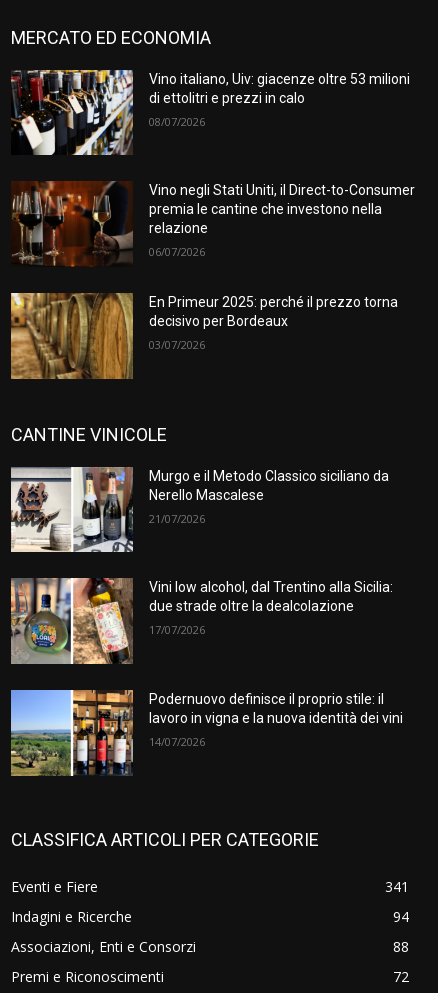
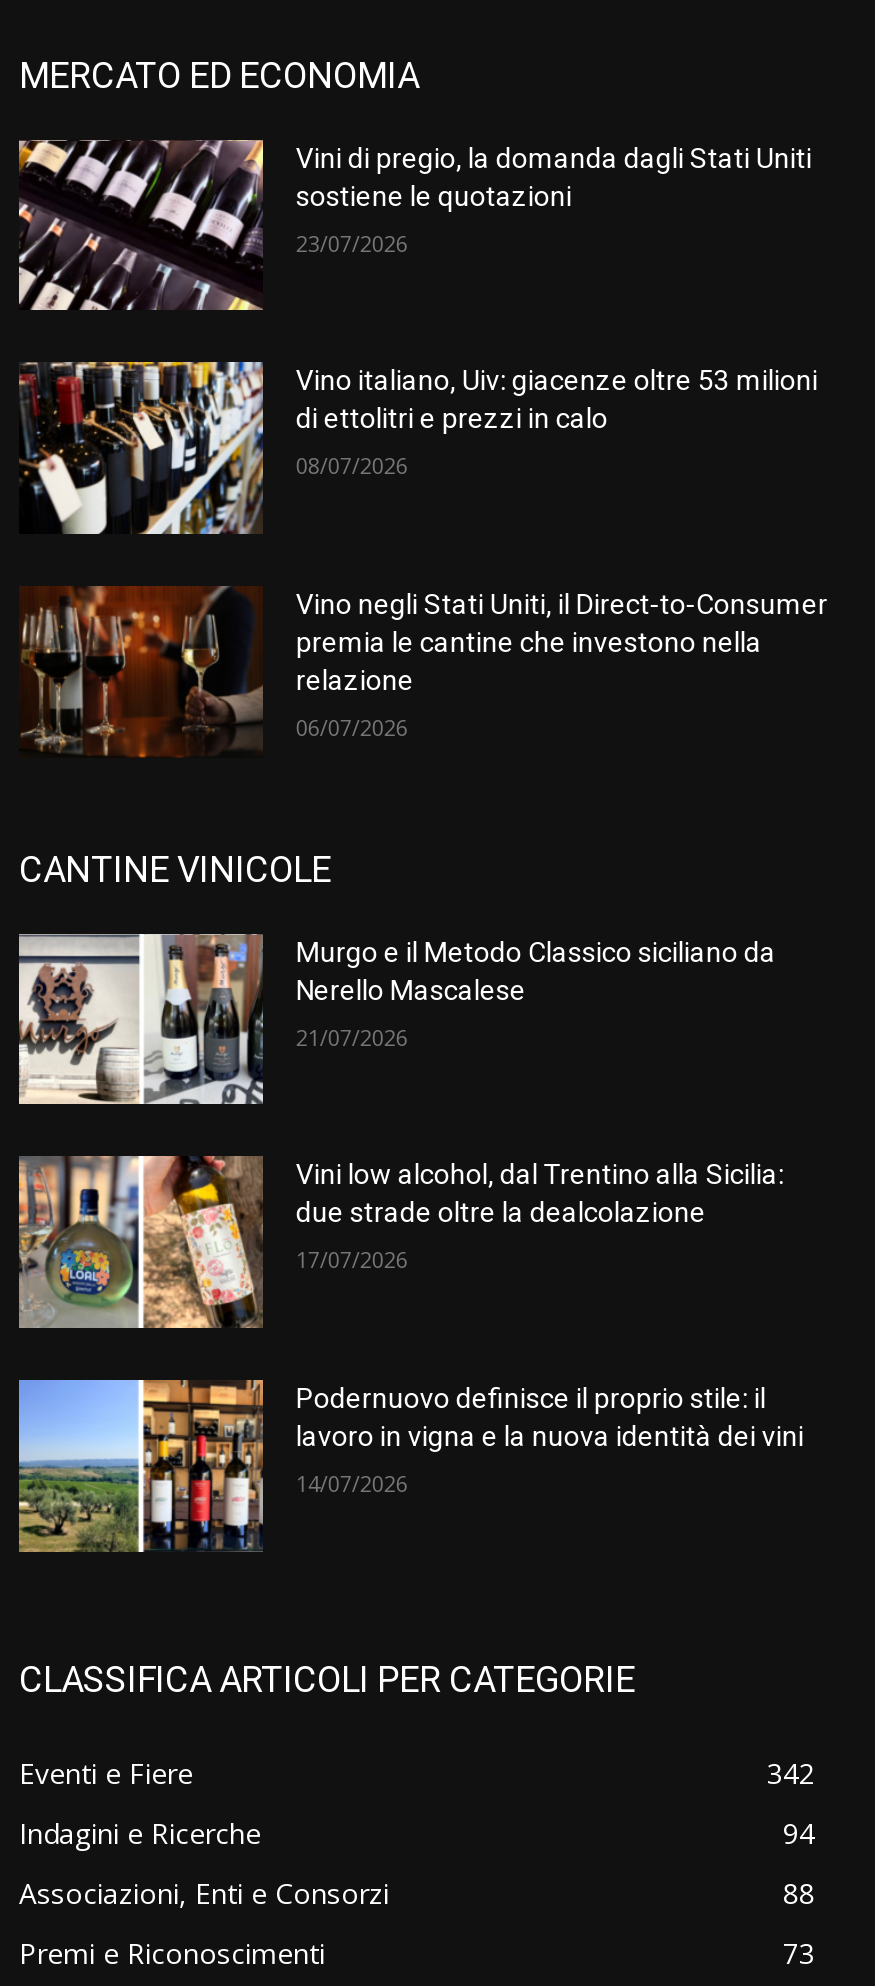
+ [image]
+ Vini di pregio, la domanda dagli Stati Uniti
+ sostiene le quotazioni
+ 23/07/2026

moved down: [image] | Vino italiano, Uiv: giacenze oltre 53 milioni | di ettolitri e prezzi in calo | 08/07/2026 | Vino negli Stati Uniti, il Direct-to-Consumer | premia le cantine che investono nella | relazione | 06/07/2026

- [image]
- En Primeur 2025: perché il prezzo torna
- decisivo per Bordeaux
- 03/07/2026

- 341
+ 342

- 72
+ 73
